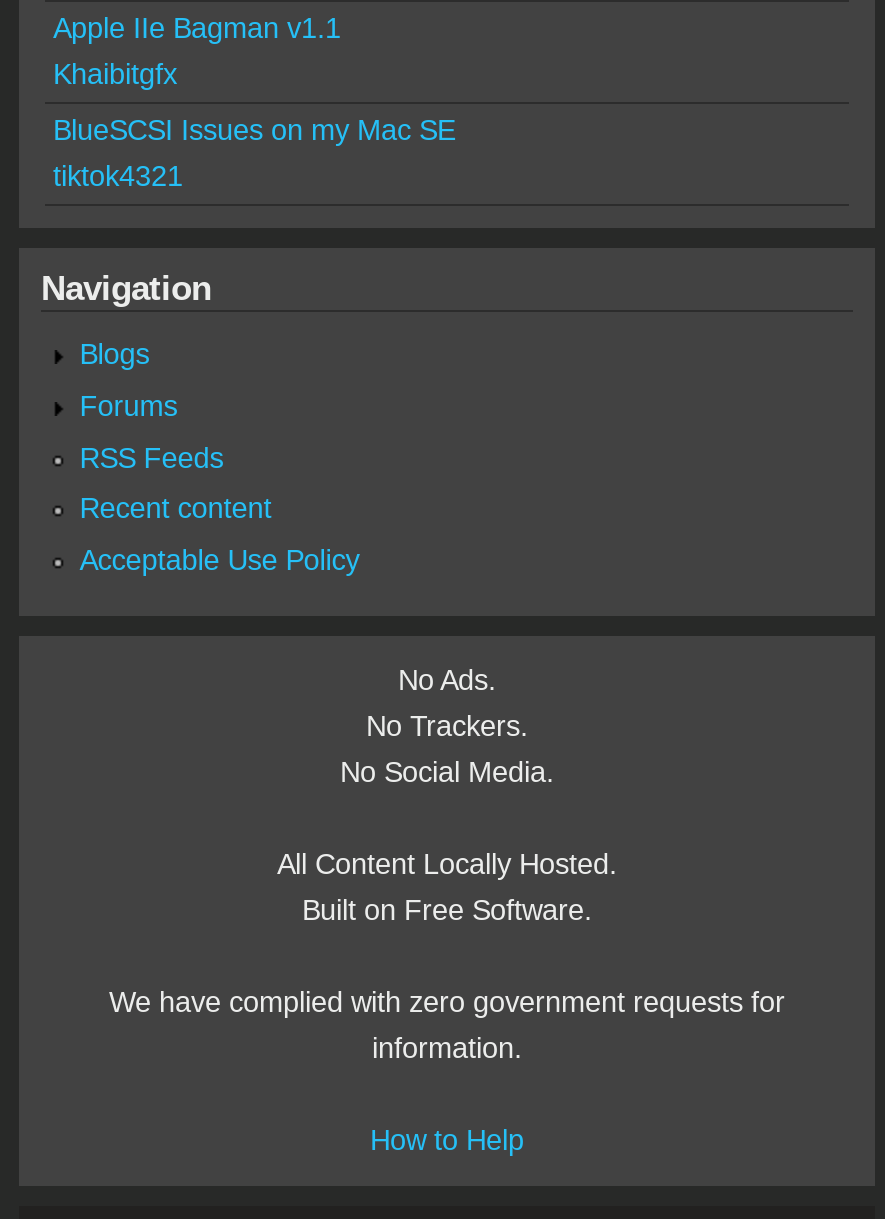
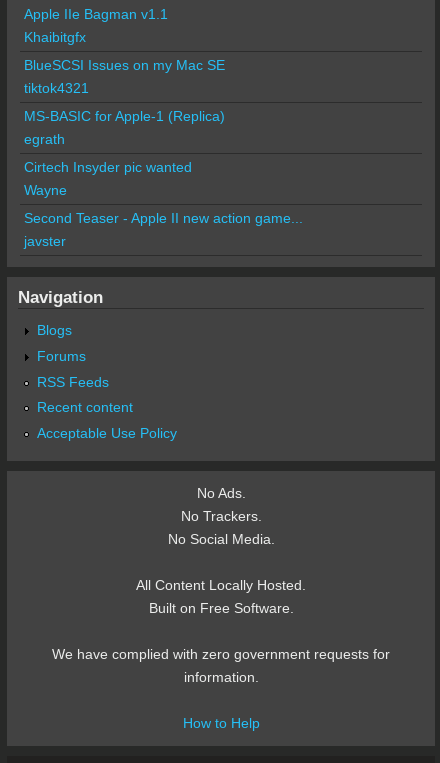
+ MS-BASIC for Apple-1 (Replica)
+ egrath
+ Cirtech Insyder pic wanted
+ Wayne
+ Second Teaser - Apple II new action game...
+ javster
